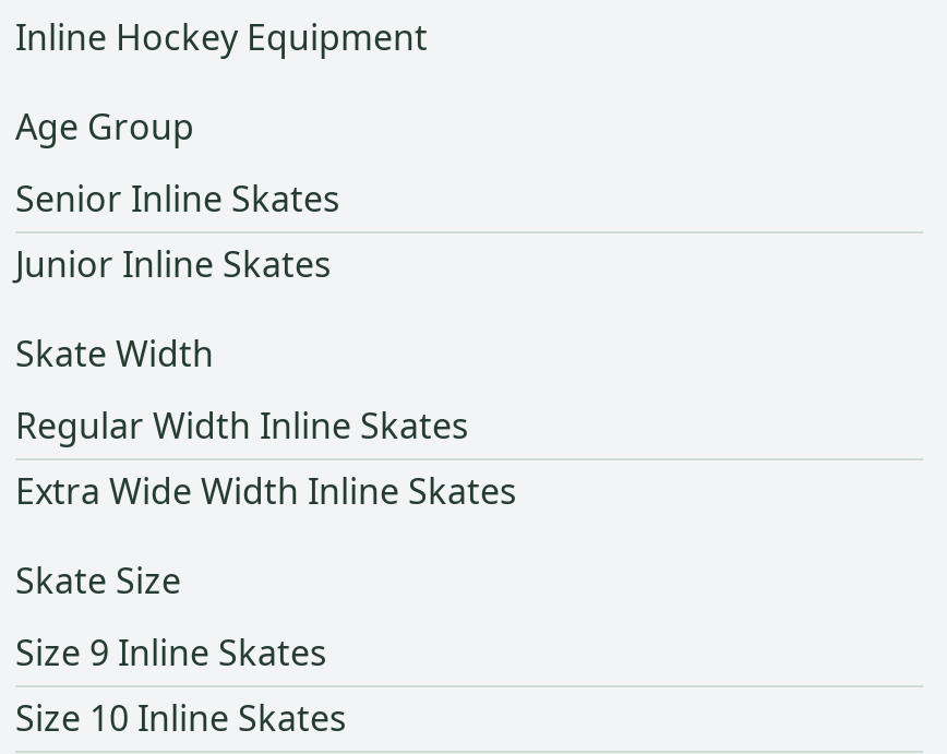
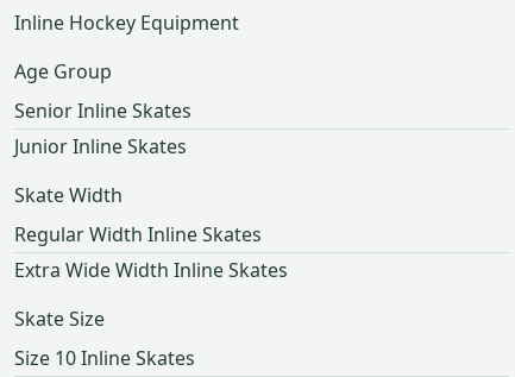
- Size 9 Inline Skates
